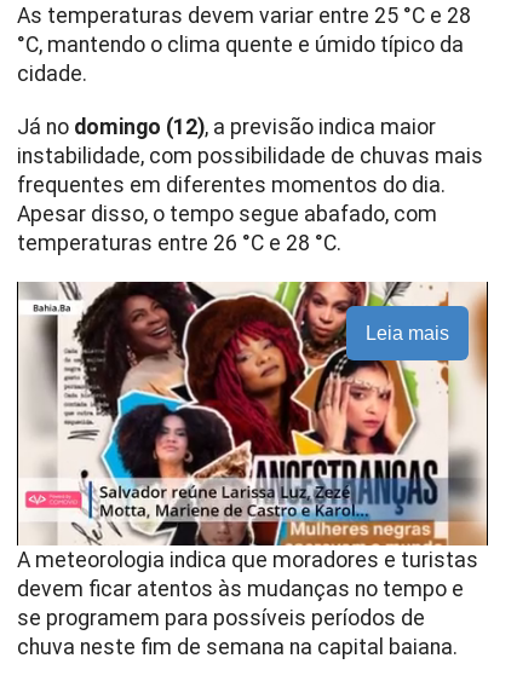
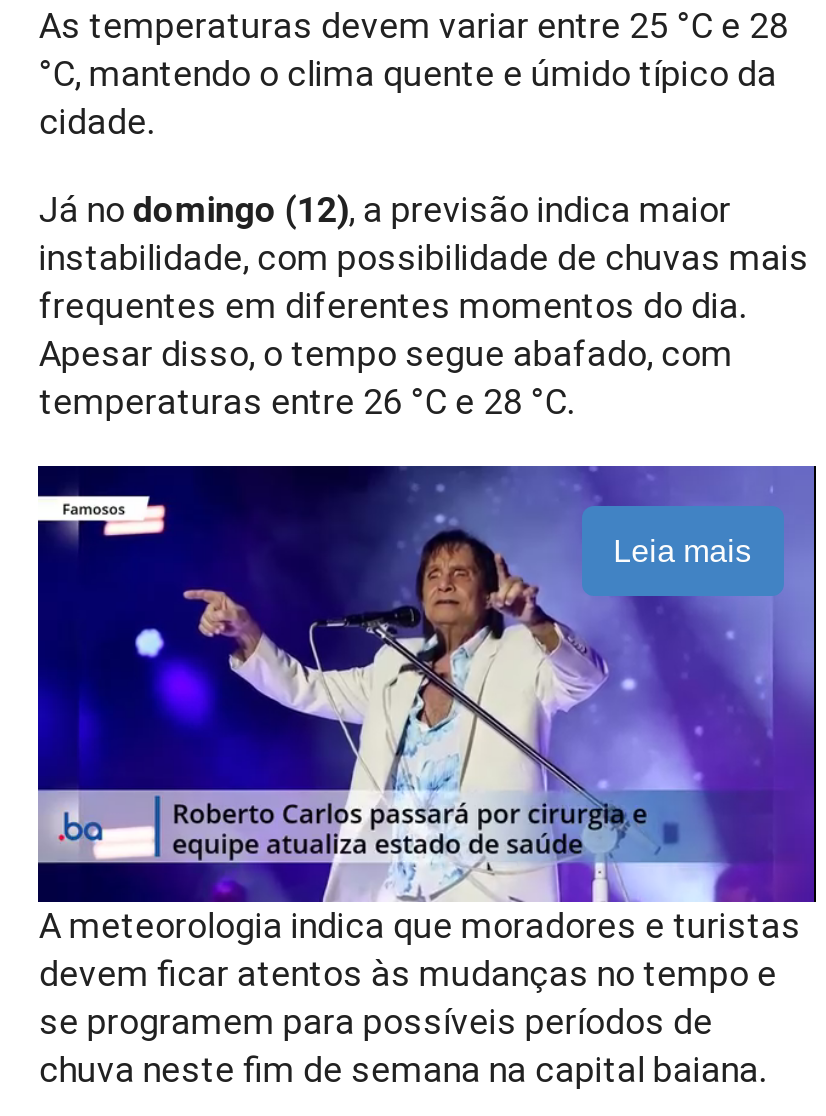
- [image]
+ [image]
